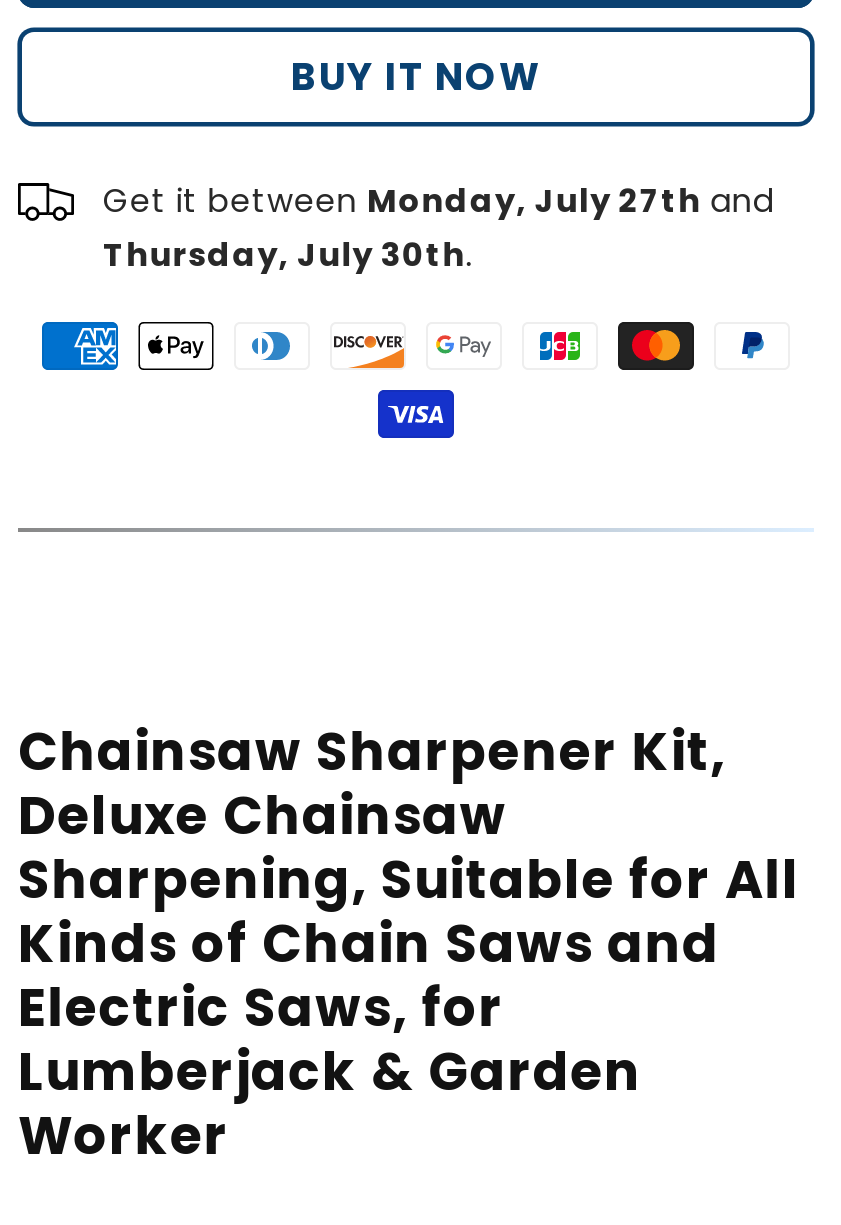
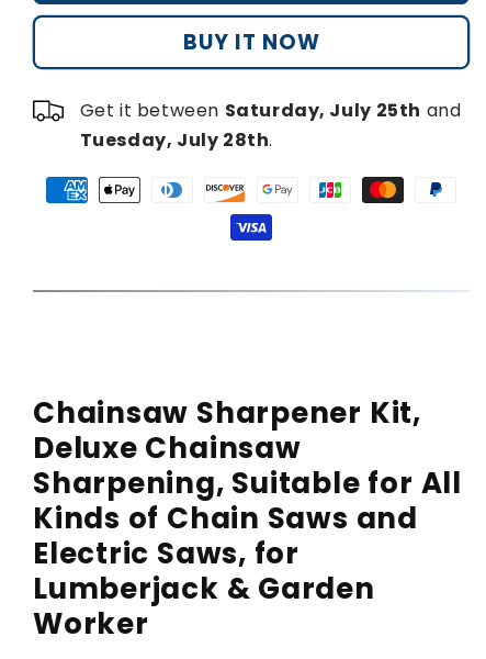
- Get it between Monday, July 27th and
+ Get it between Saturday, July 25th and

- Thursday, July 30th.
+ Tuesday, July 28th.
